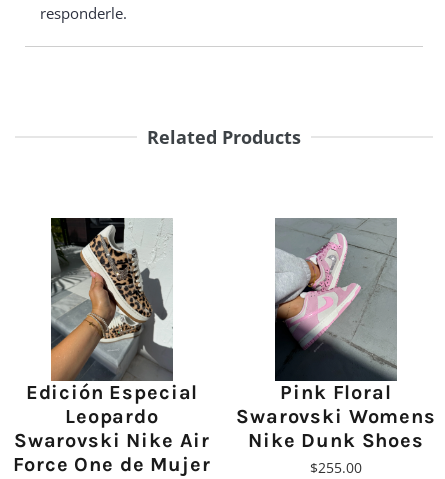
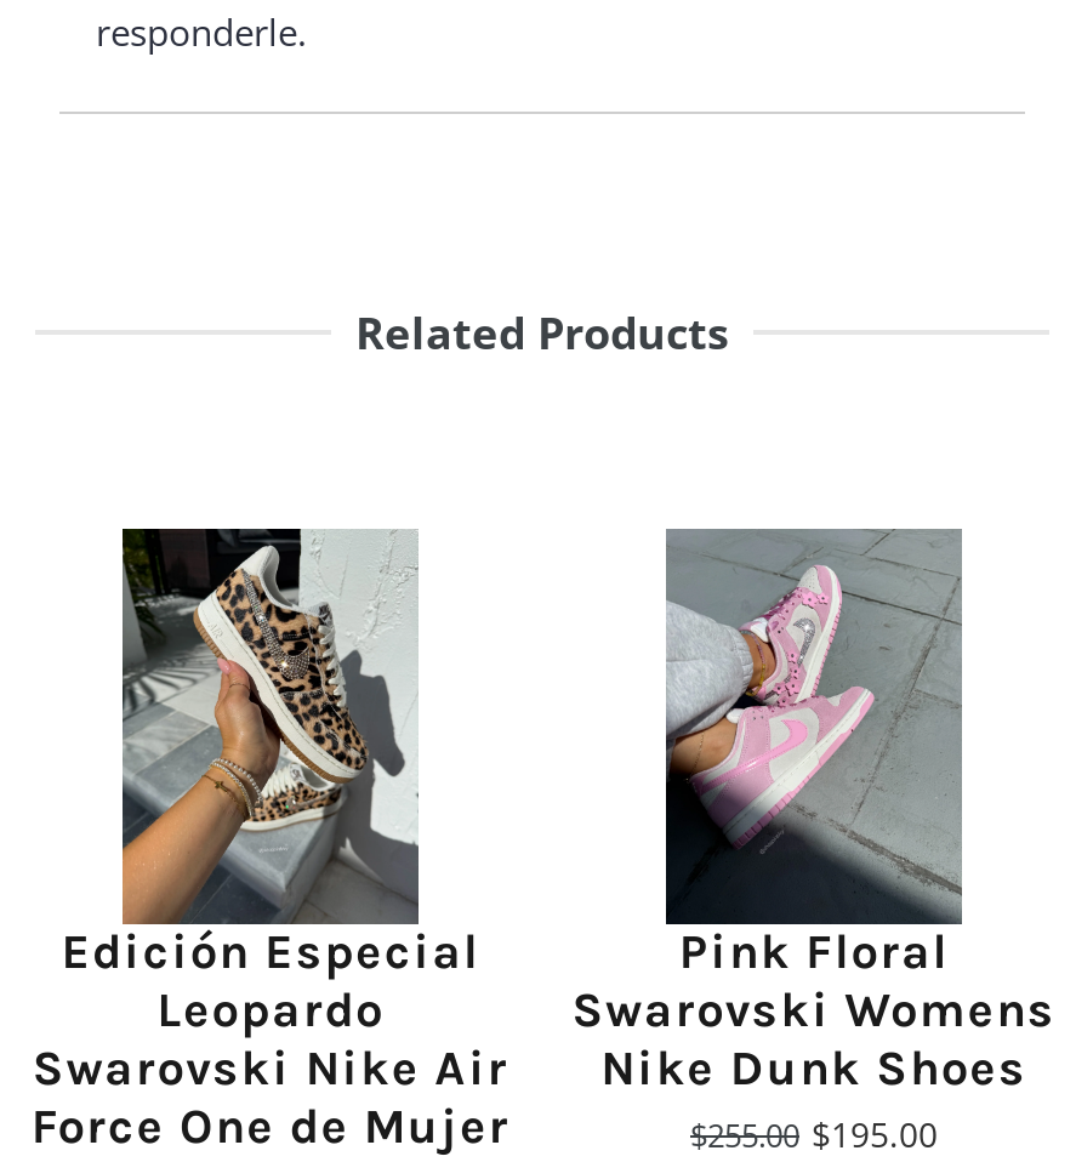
- $255.00
+ $255.00 $195.00
